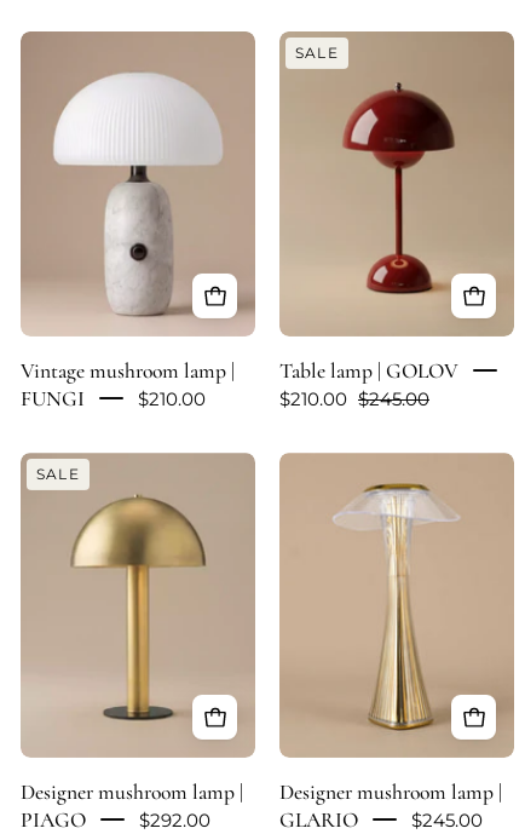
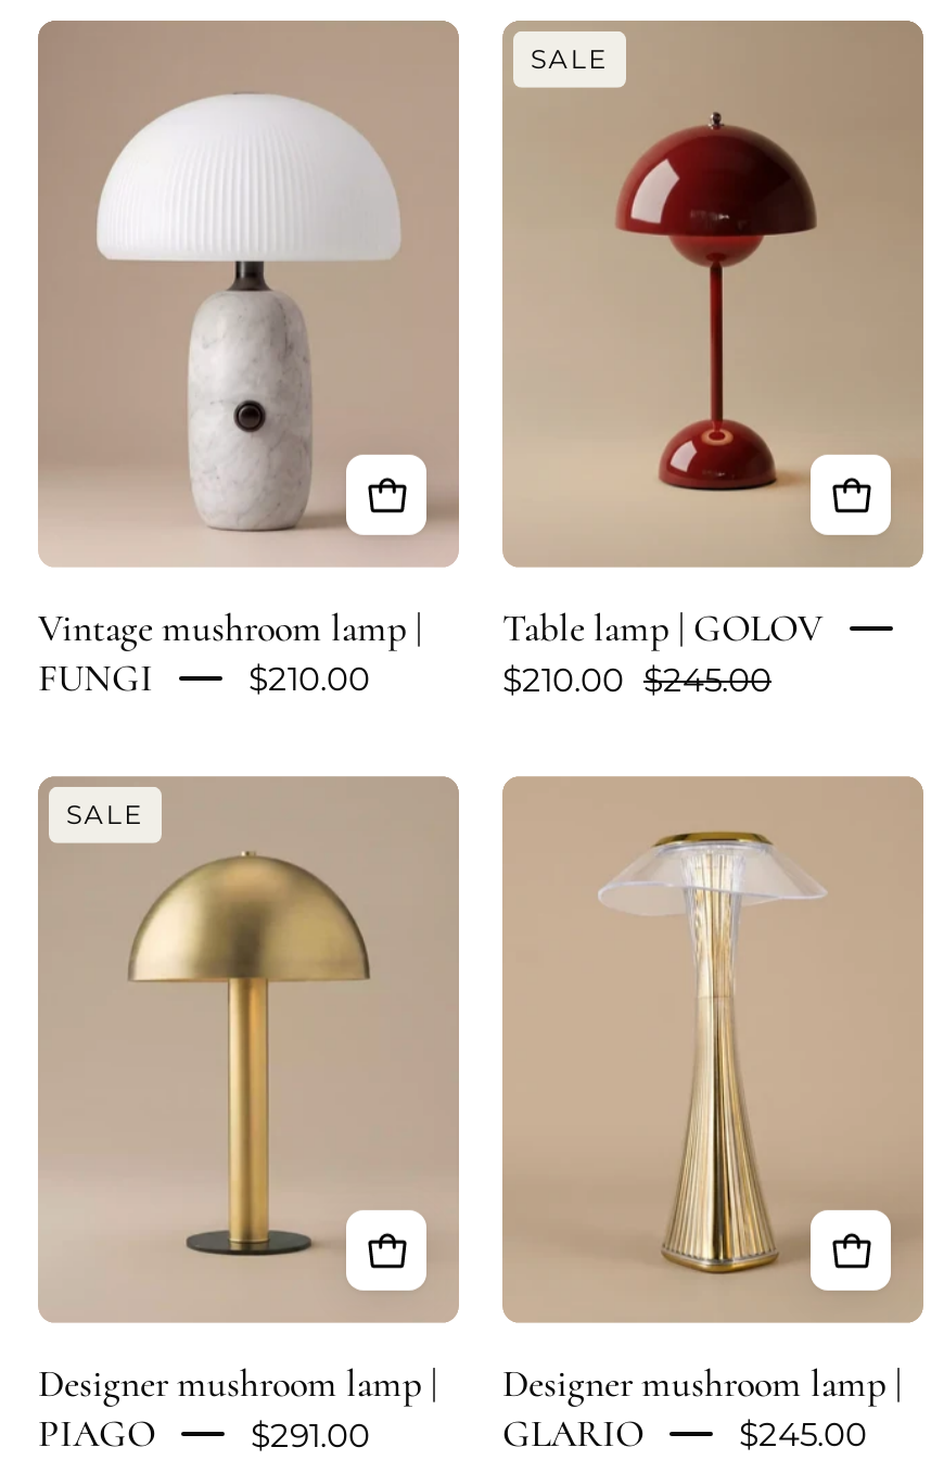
- $292.00
+ $291.00
